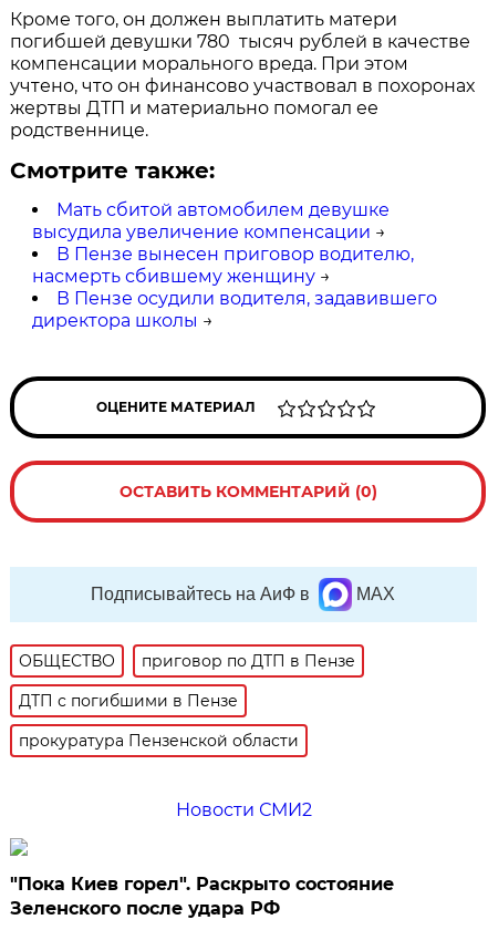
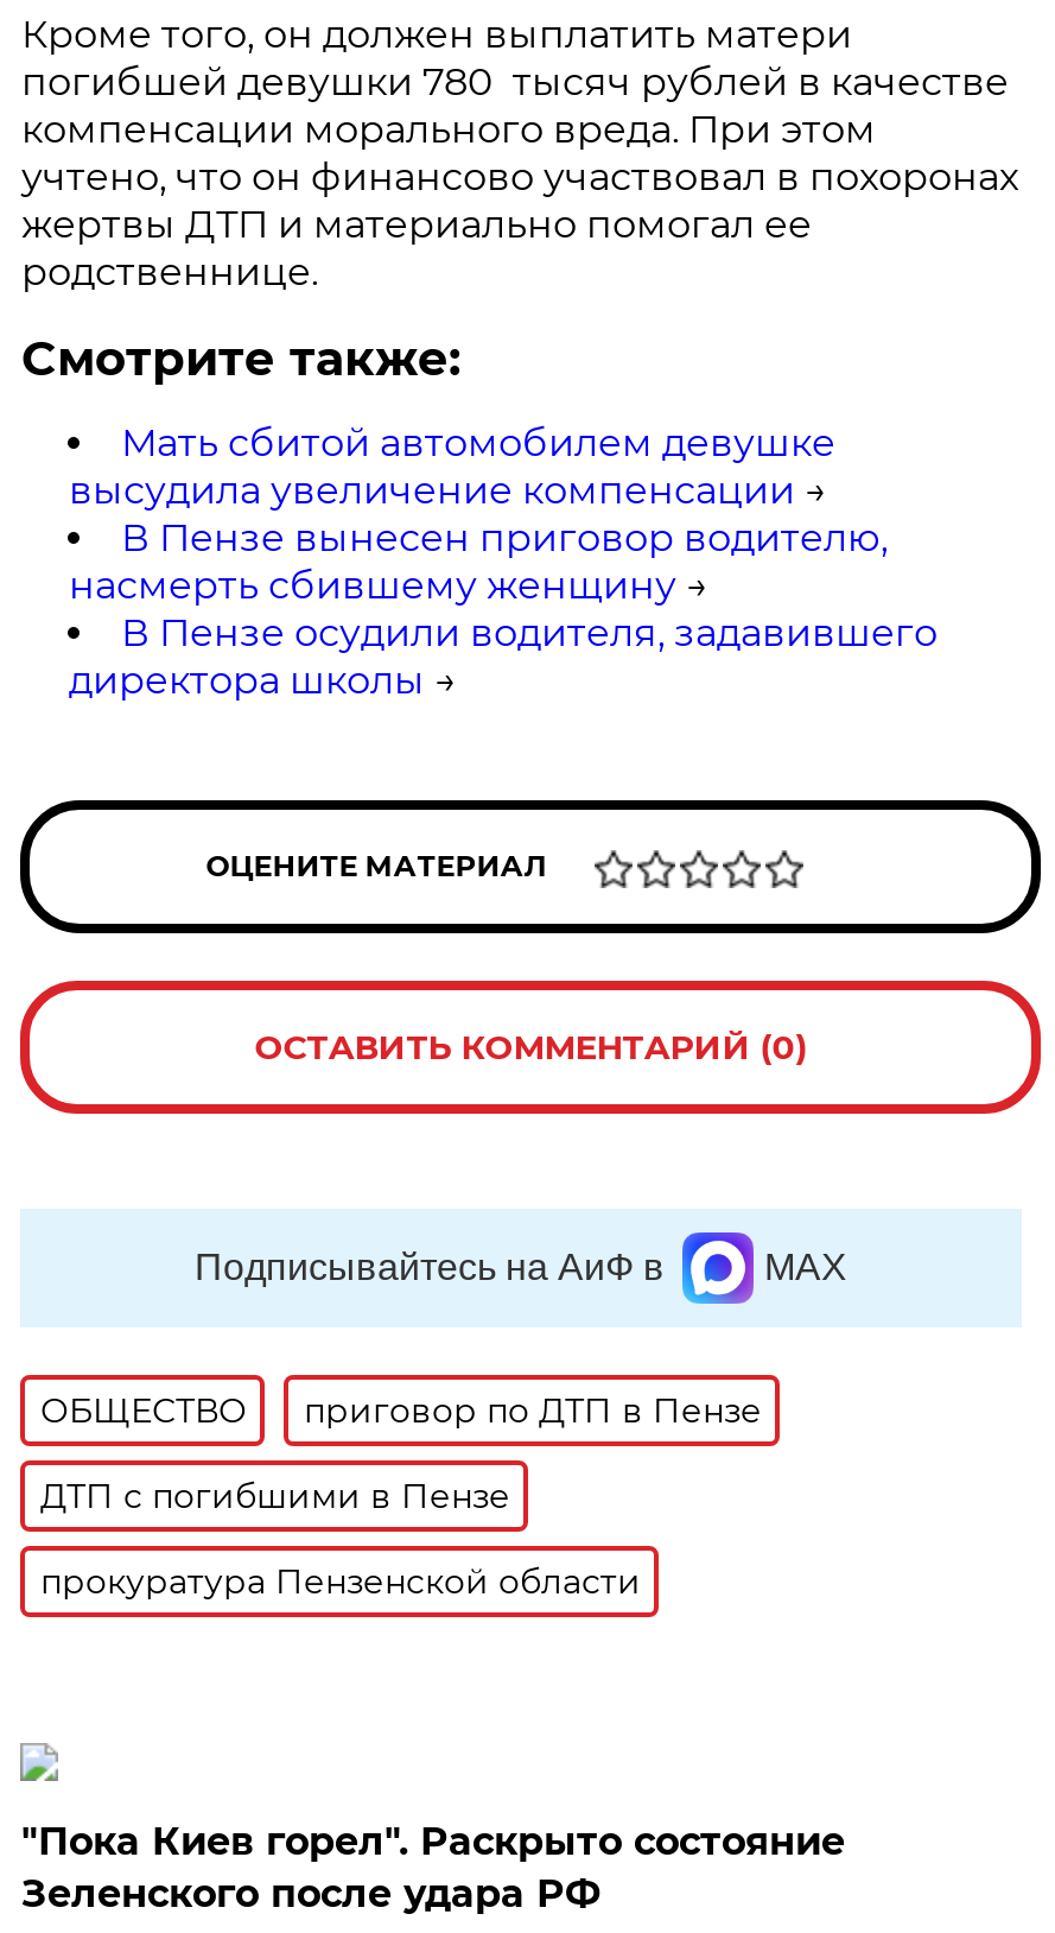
- Новости СМИ2
